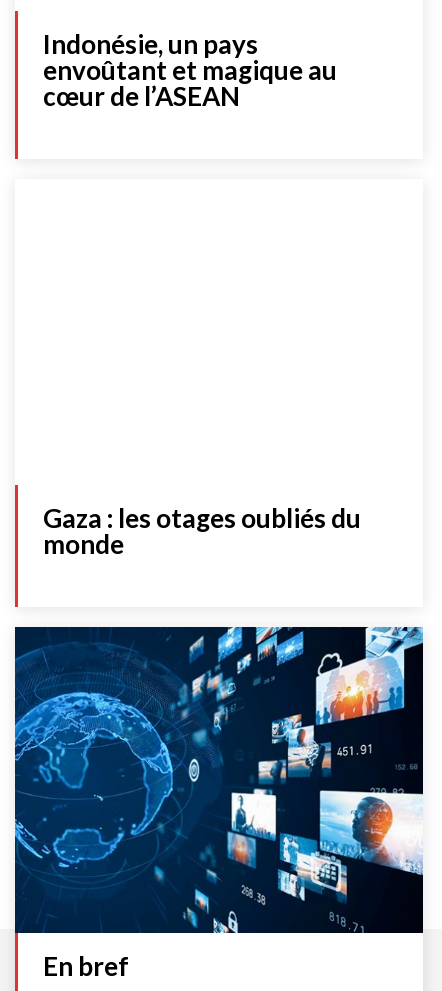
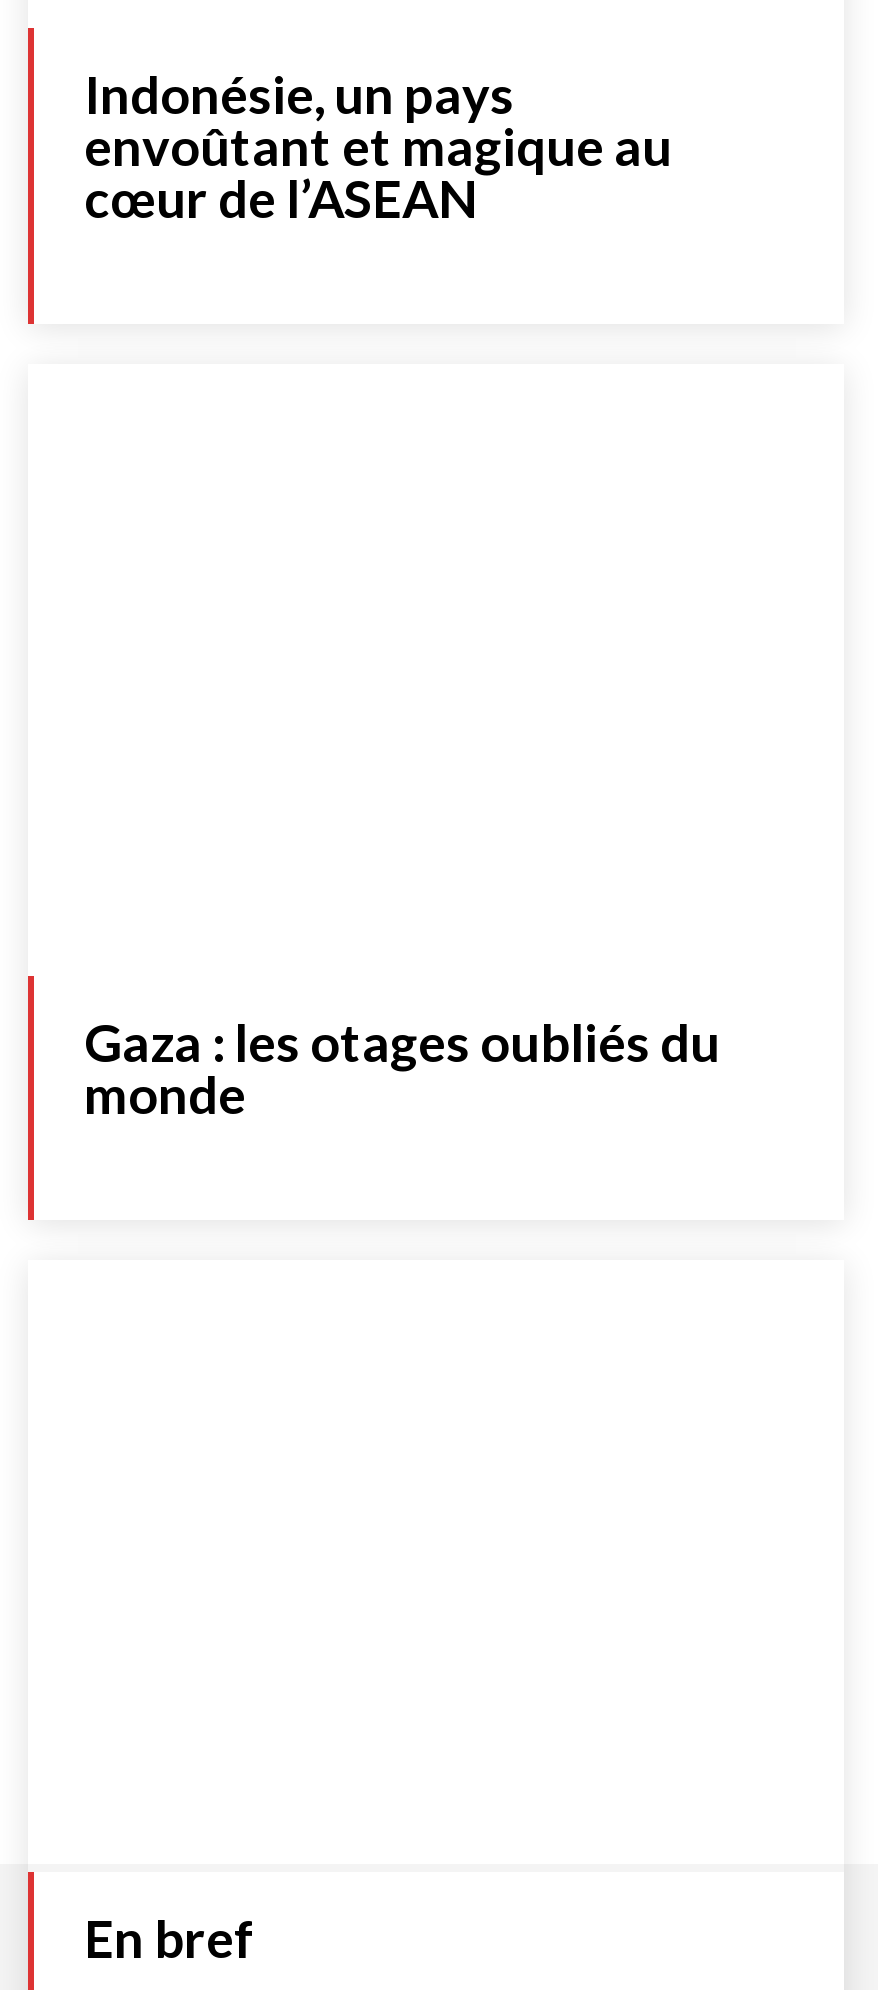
- [image]
